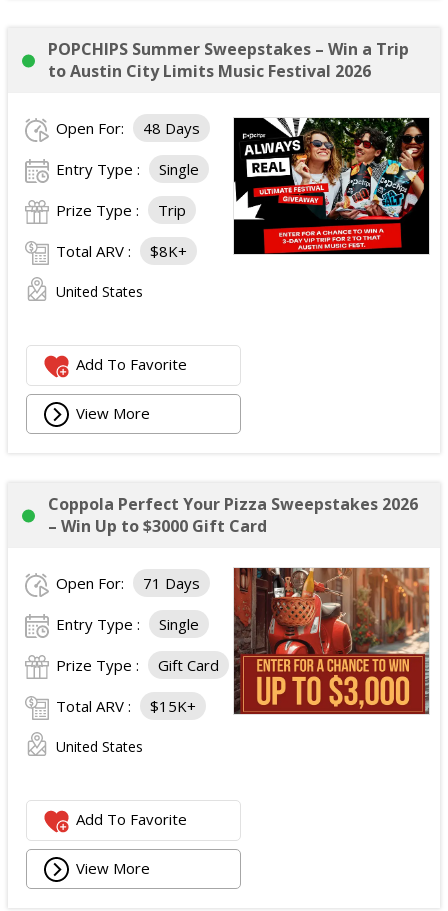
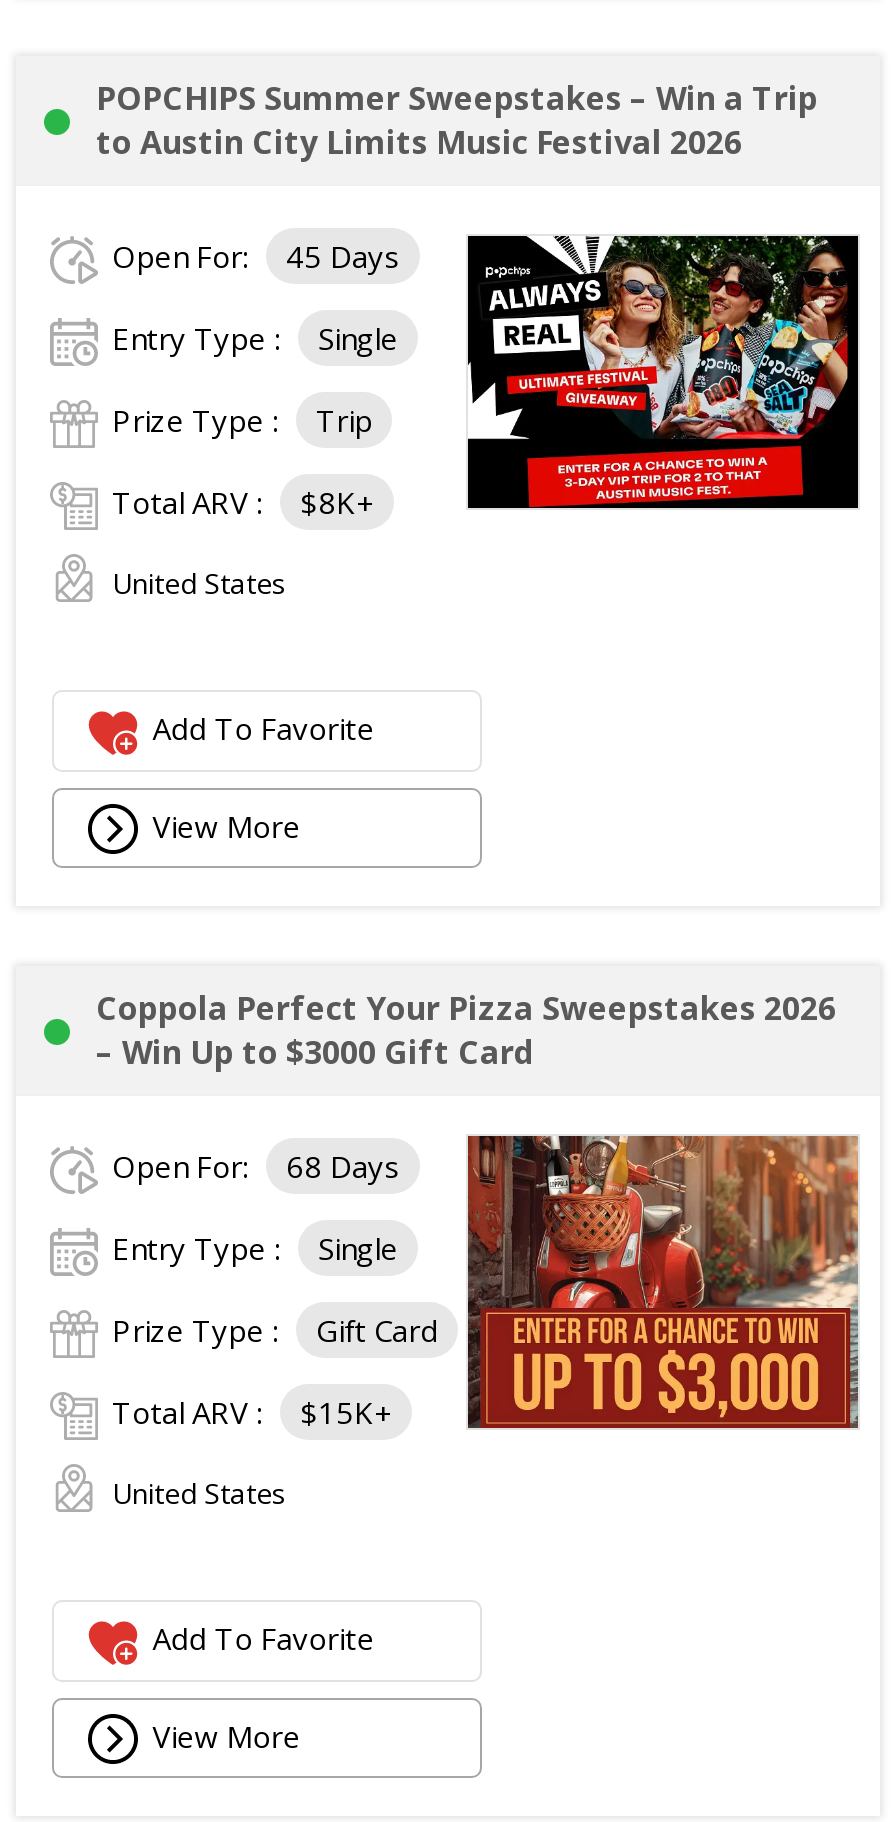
- Open For: 48 Days
+ Open For: 45 Days

- Open For: 71 Days
+ Open For: 68 Days
